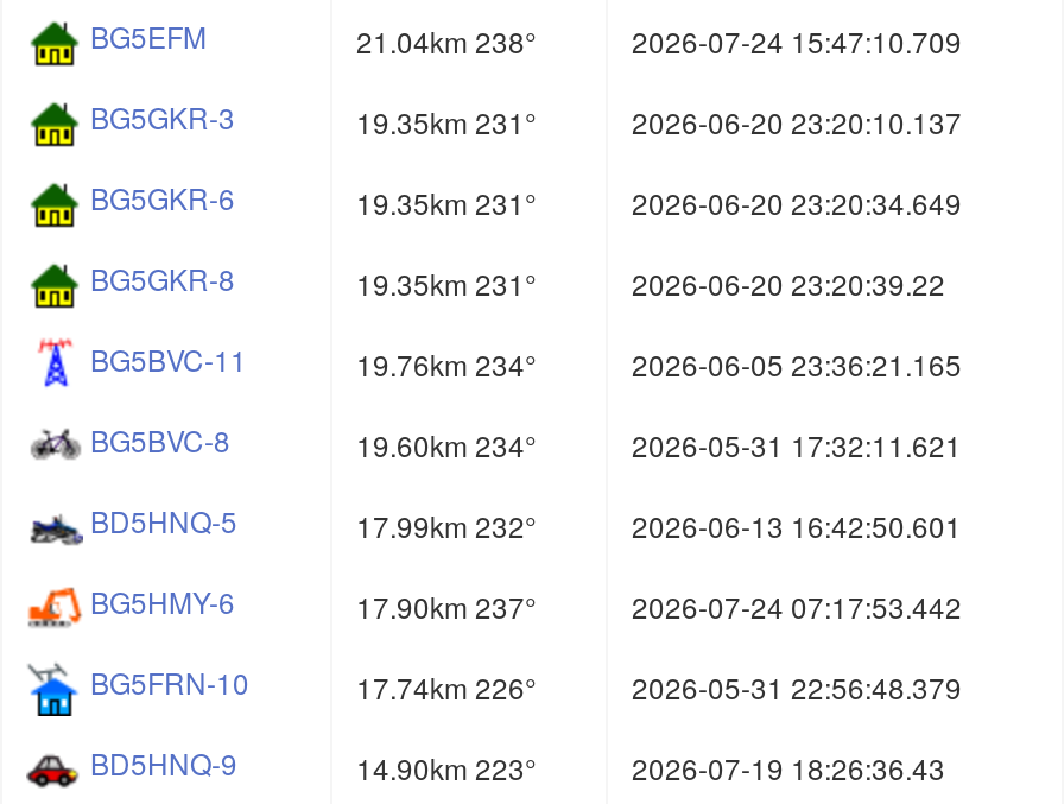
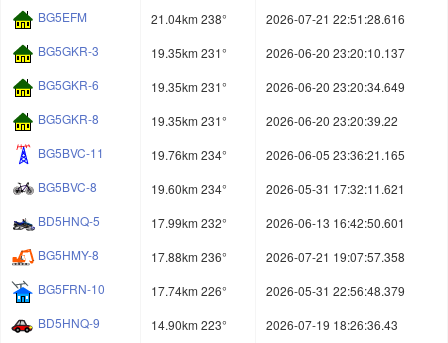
- 2026-07-24 15:47:10.709
+ 2026-07-21 22:51:28.616

- BG5HMY-6
- 17.90km 237°
- 2026-07-24 07:17:53.442
+ BG5HMY-8
+ 17.88km 236°
+ 2026-07-21 19:07:57.358
